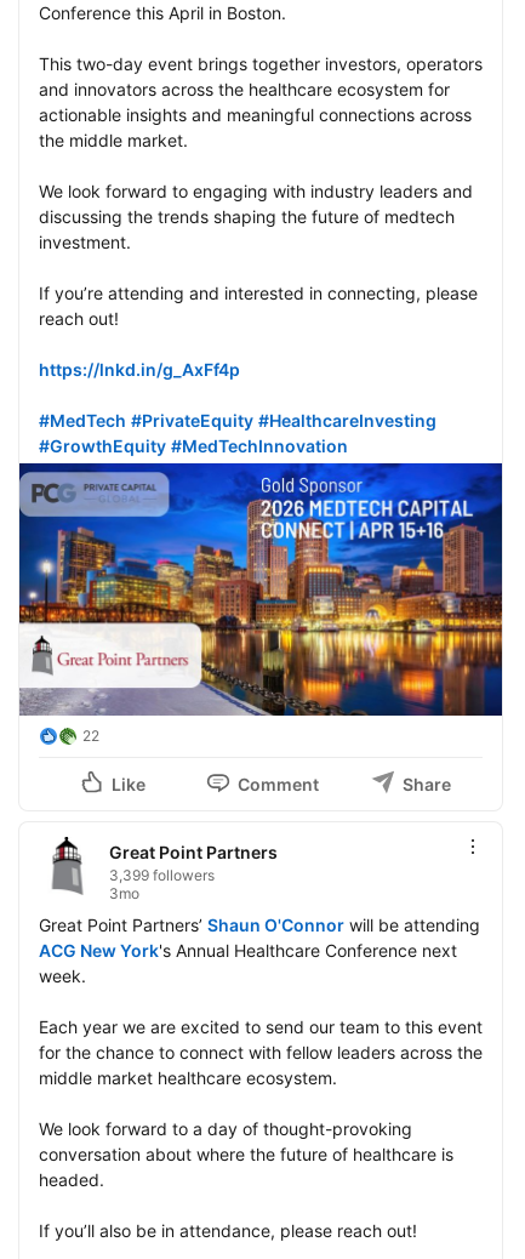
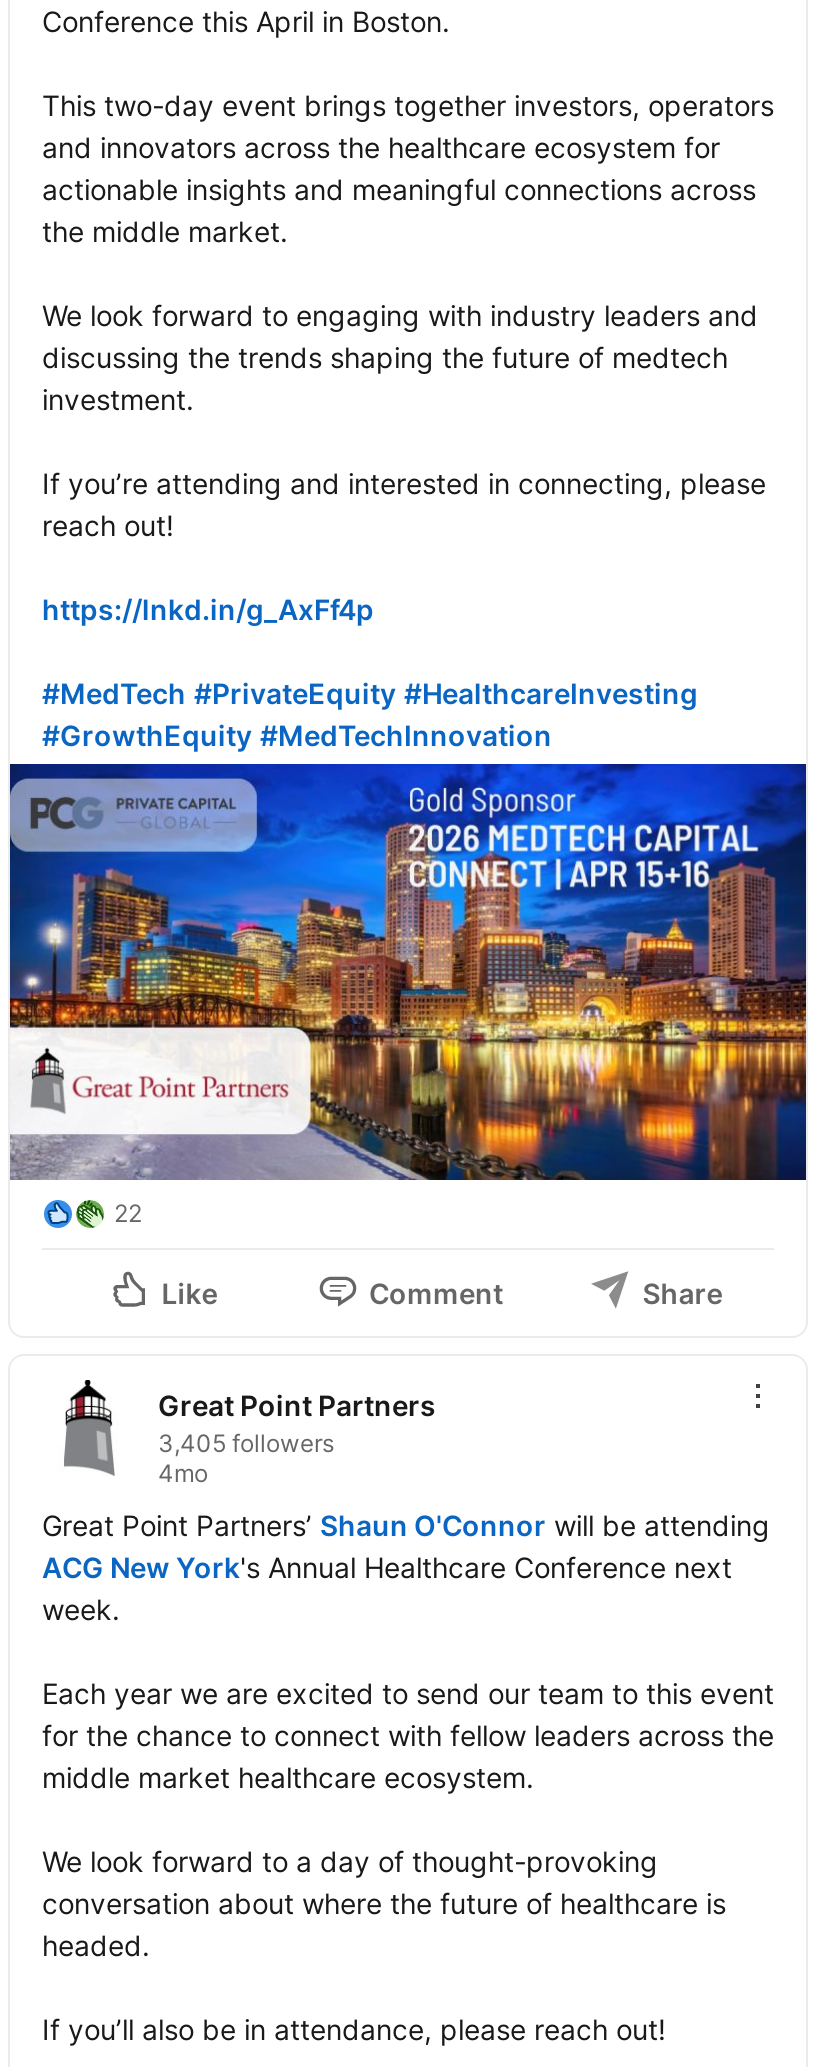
- 3,399 followers
- 3mo
+ 3,405 followers
+ 4mo
